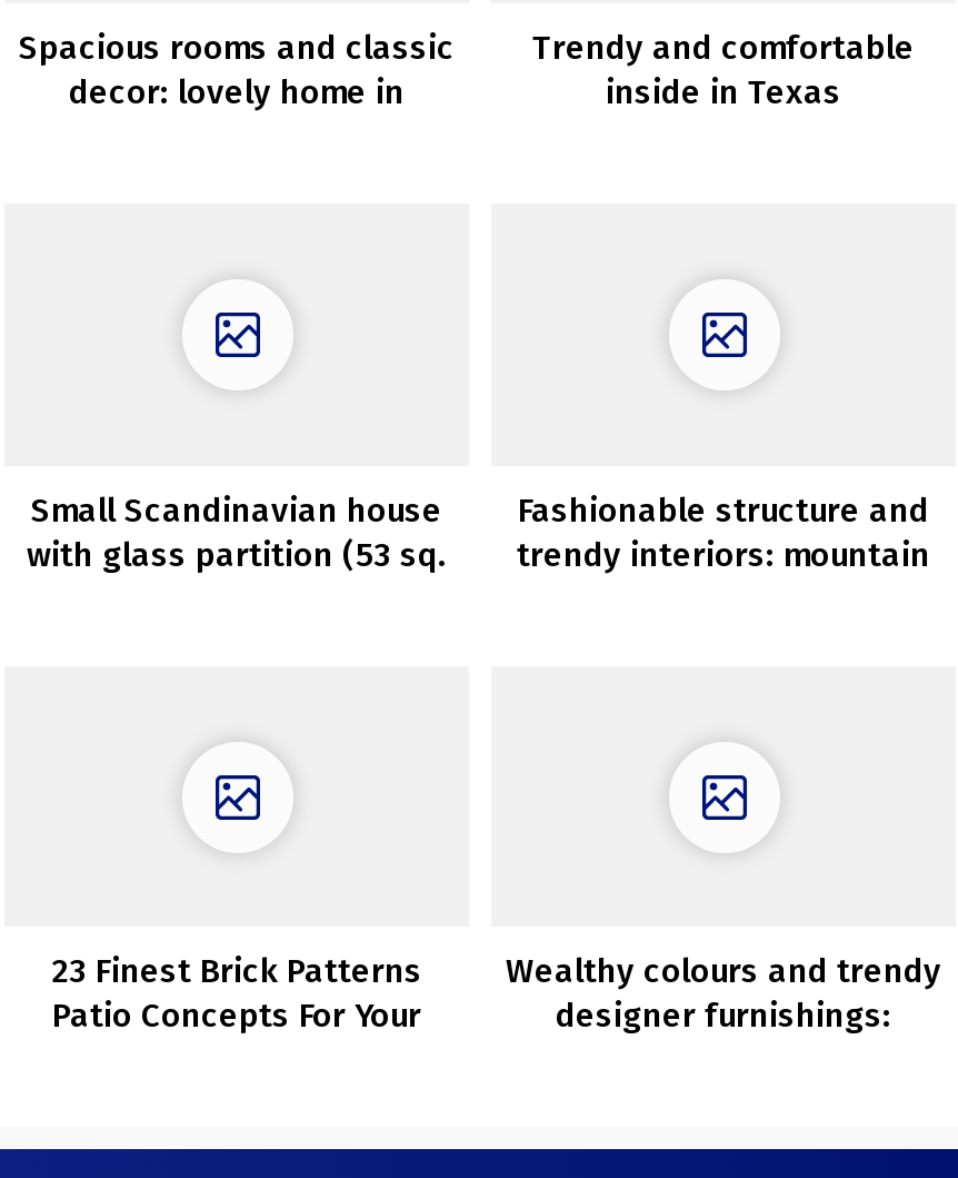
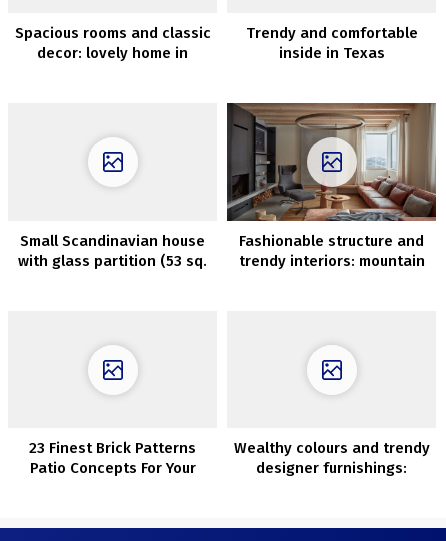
+ [image]
